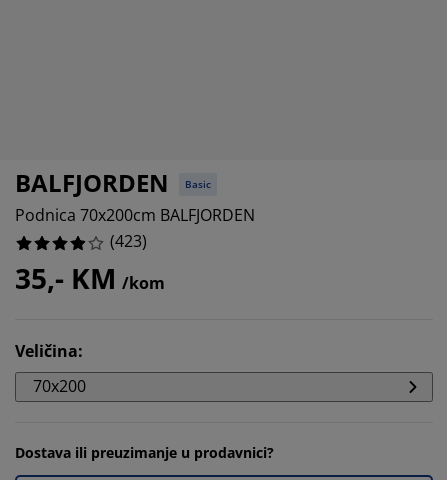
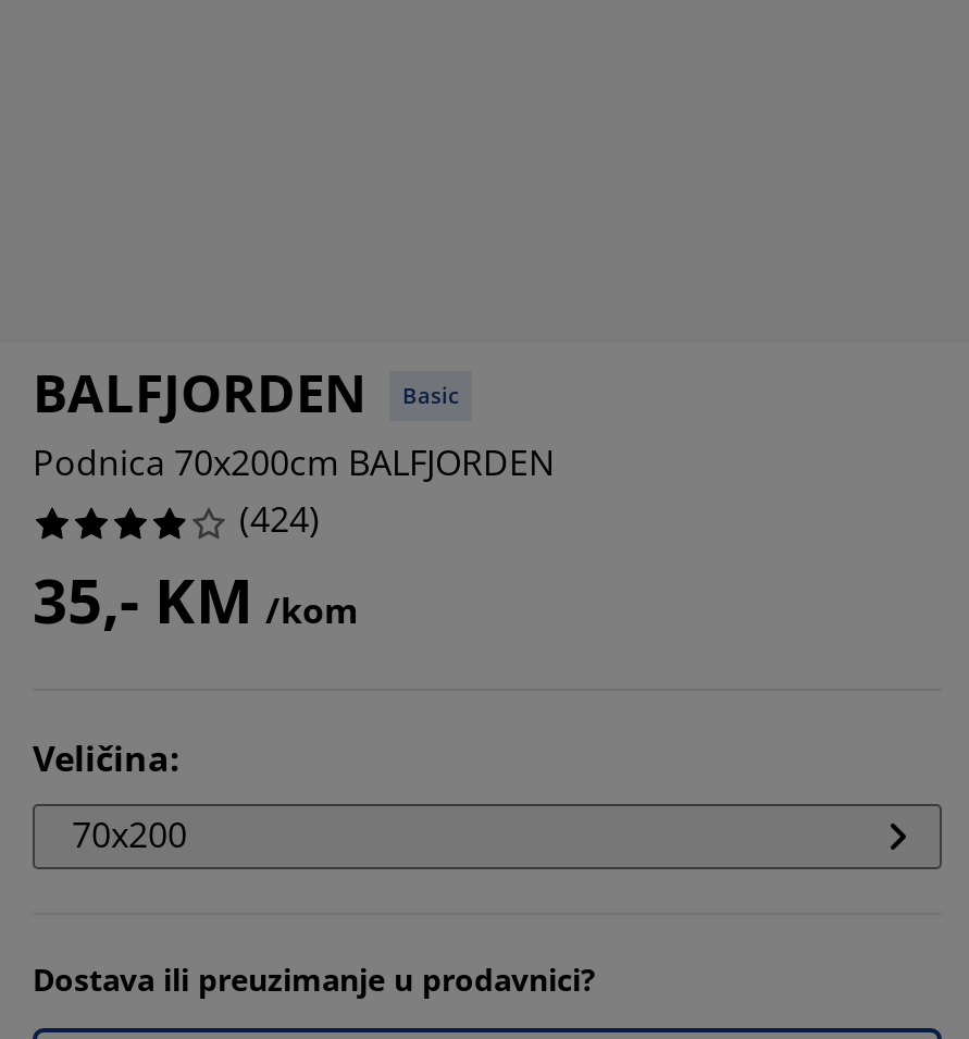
- (423)
+ (424)
